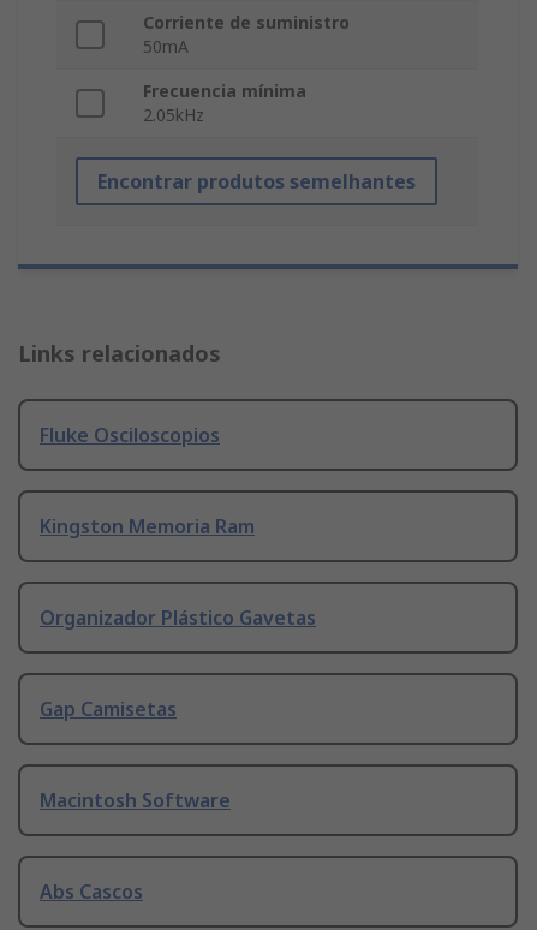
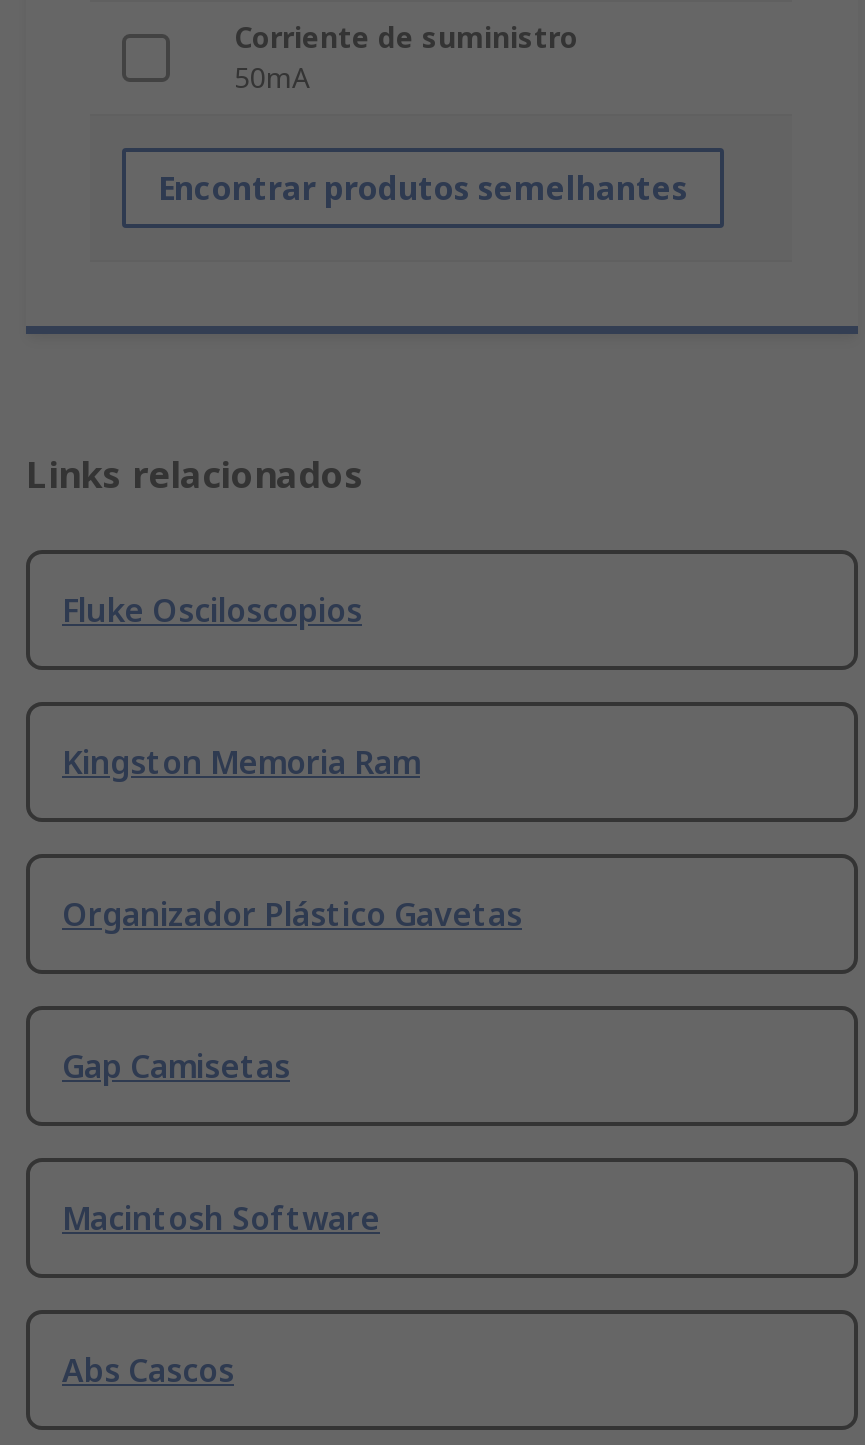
- Frecuencia mínima
- 2.05kHz
